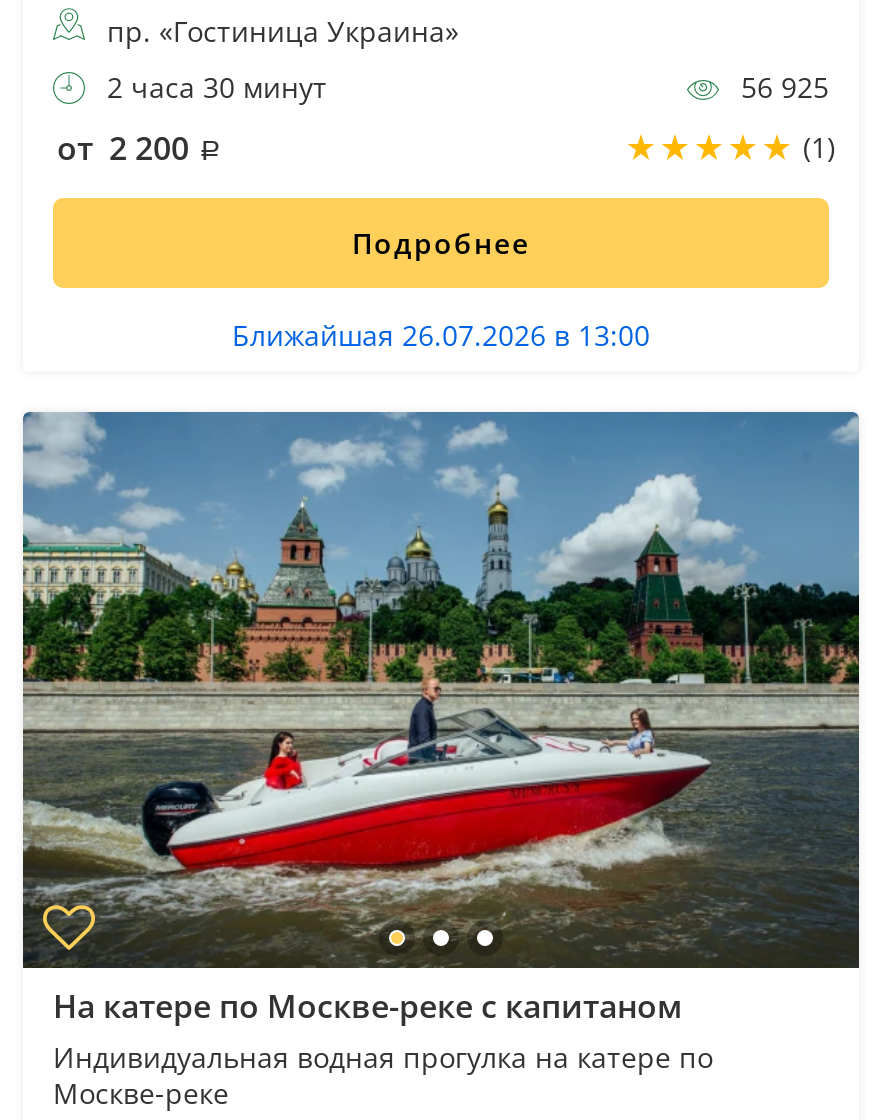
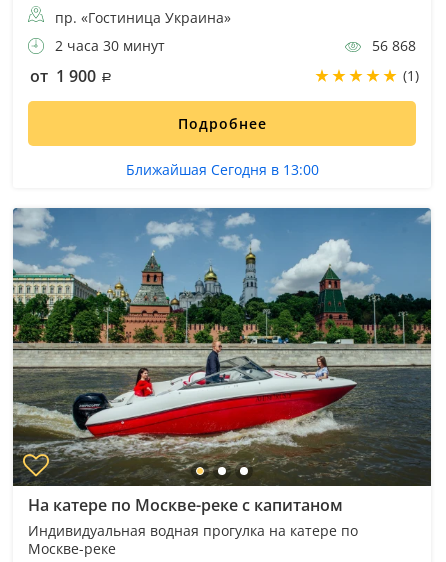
- 56 925
+ 56 868

- от 2 200
+ от 1 900

- Ближайшая 26.07.2026 в 13:00
+ Ближайшая Сегодня в 13:00
